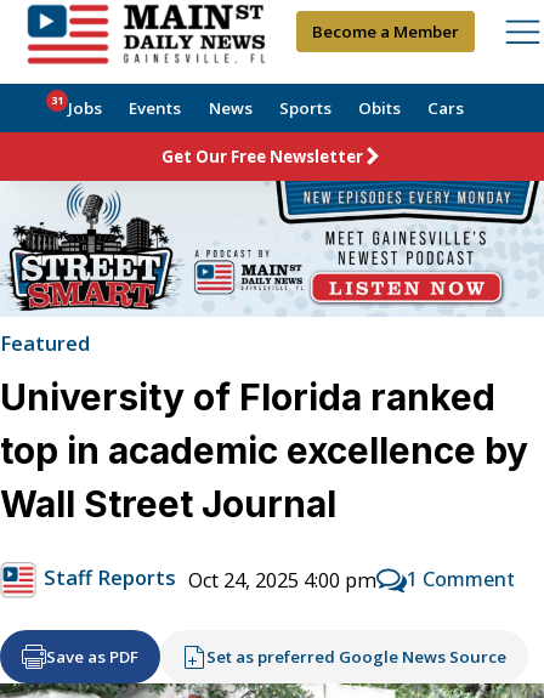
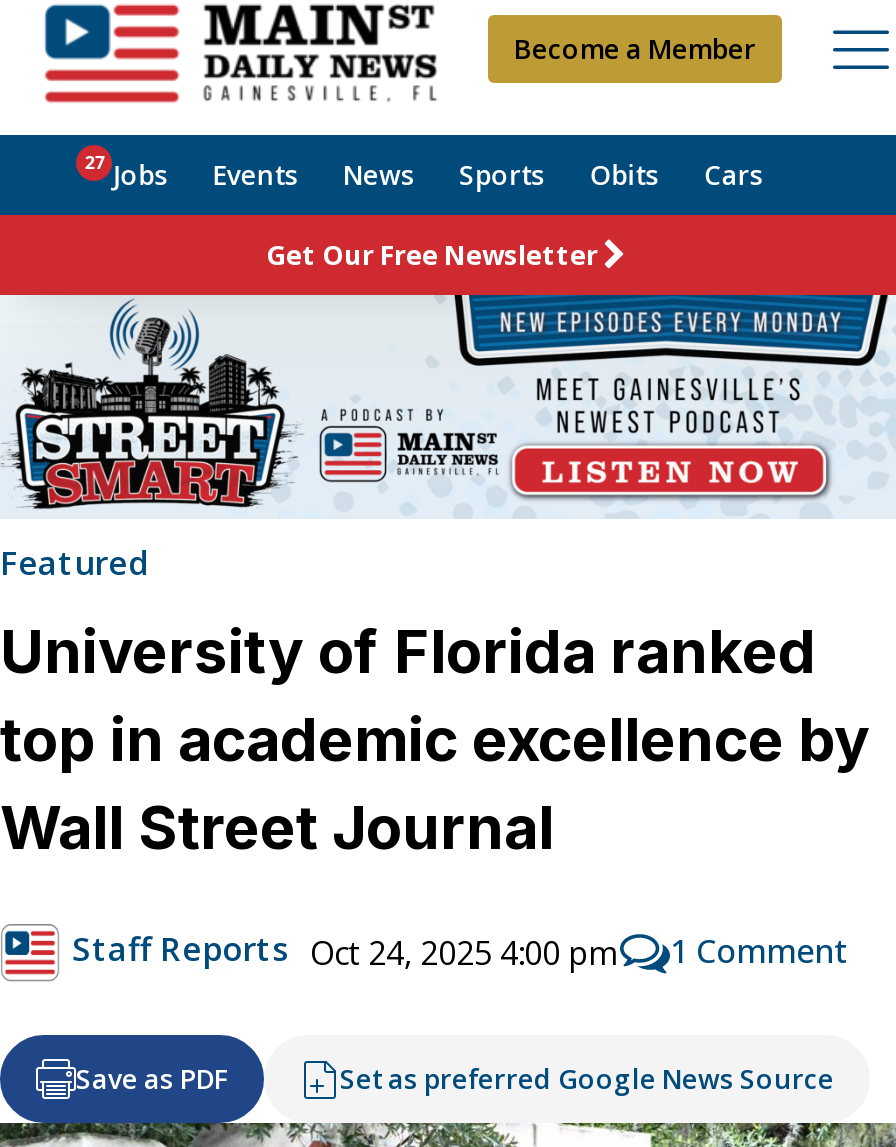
- 31 Jobs Events News Sports Obits Cars
+ 27 Jobs Events News Sports Obits Cars
